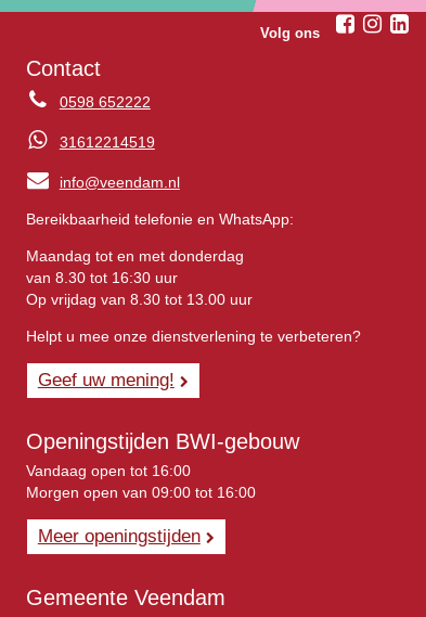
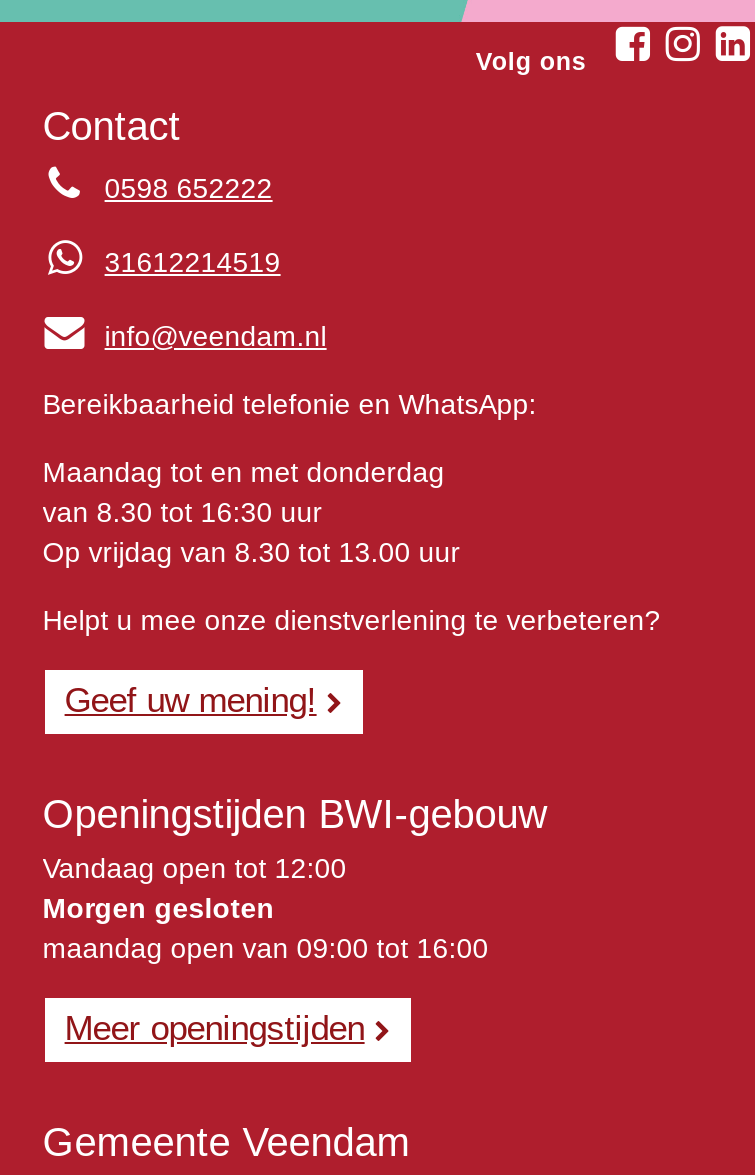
- Vandaag open tot 16:00
- Morgen open van 09:00 tot 16:00
+ Vandaag open tot 12:00
+ Morgen gesloten
+ maandag open van 09:00 tot 16:00
